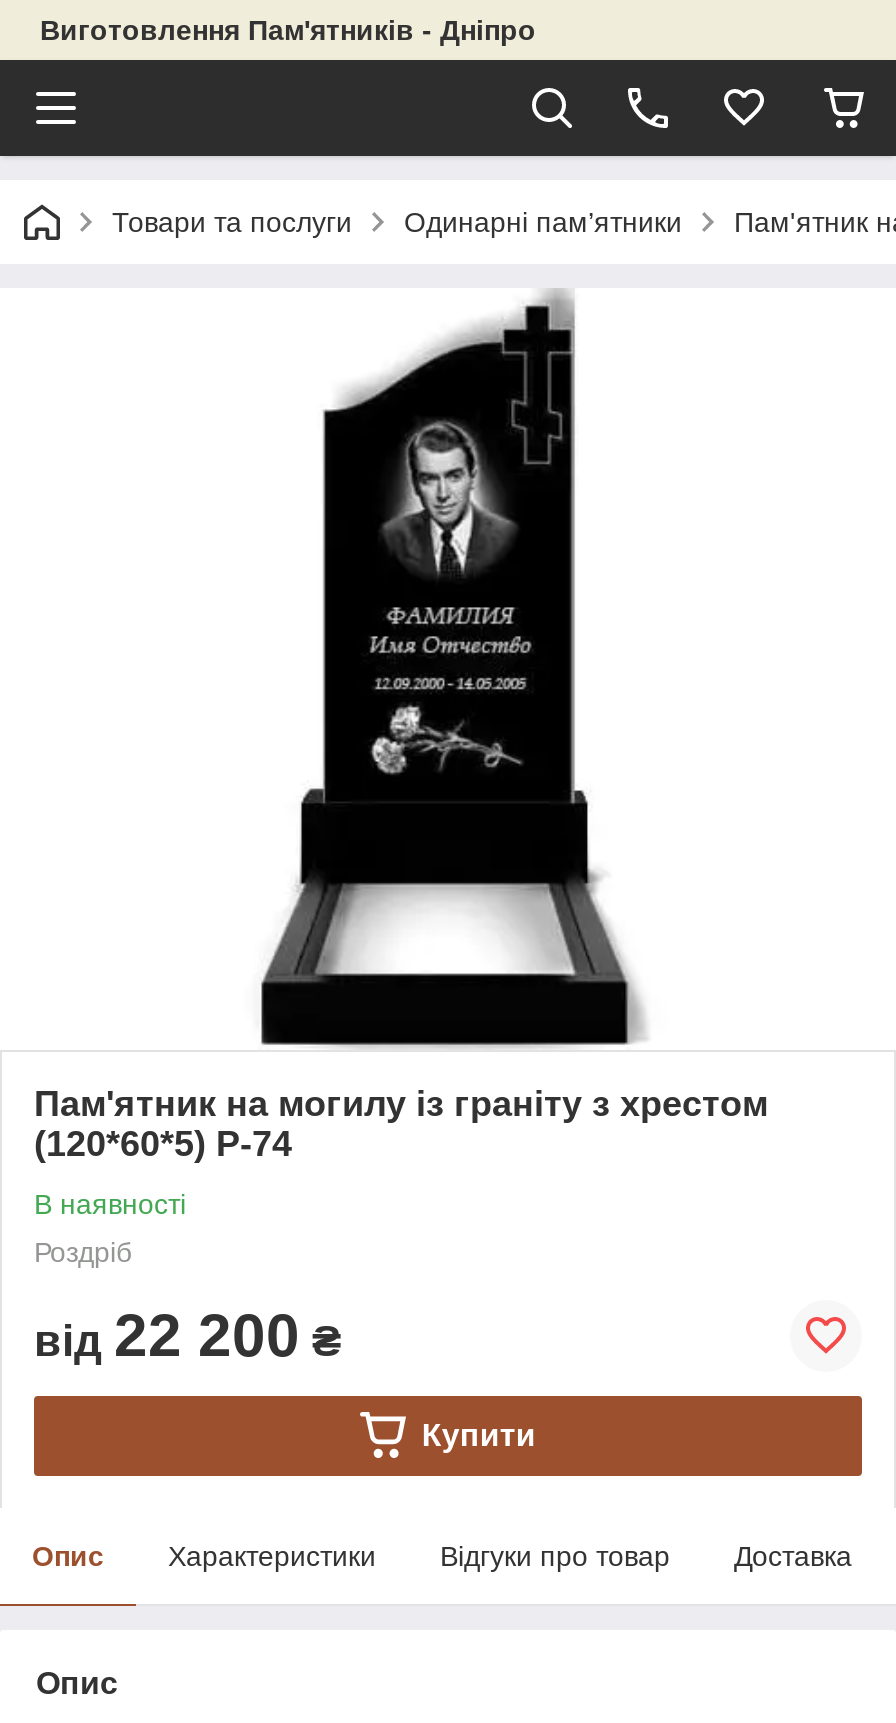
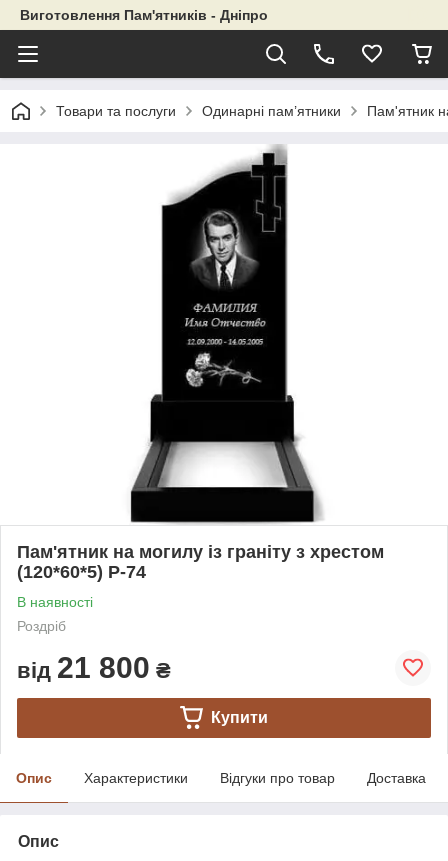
- від 22 200 ₴
+ від 21 800 ₴
